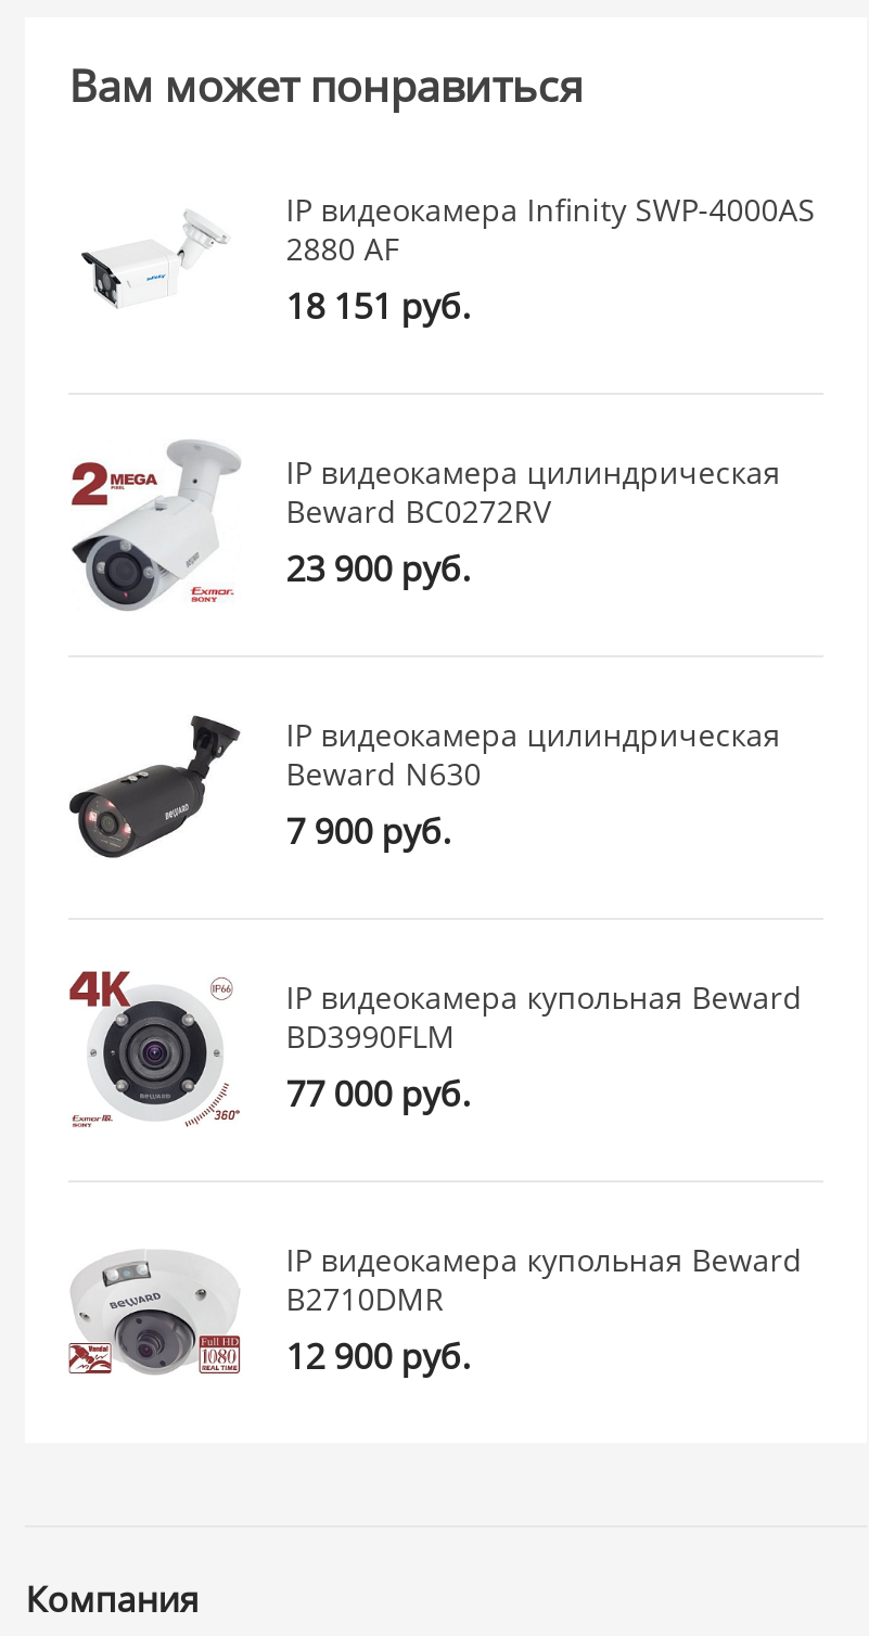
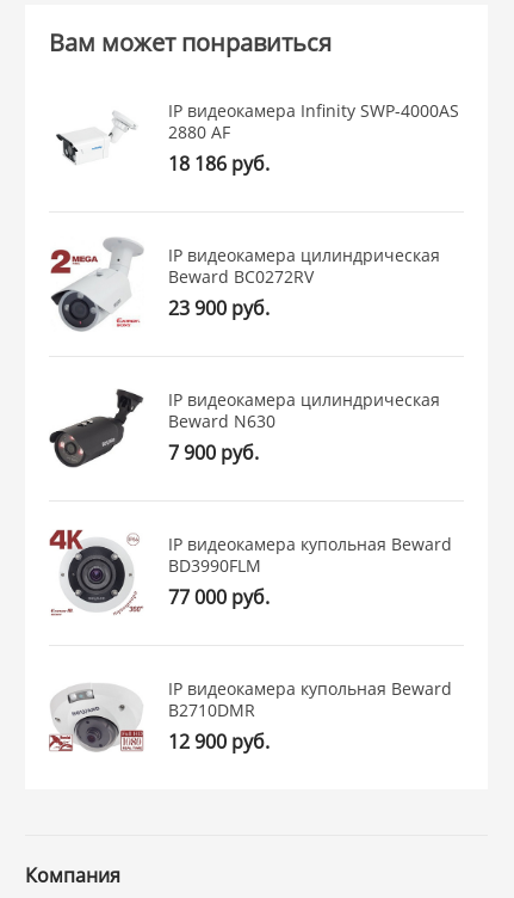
- 18 151 руб.
+ 18 186 руб.
